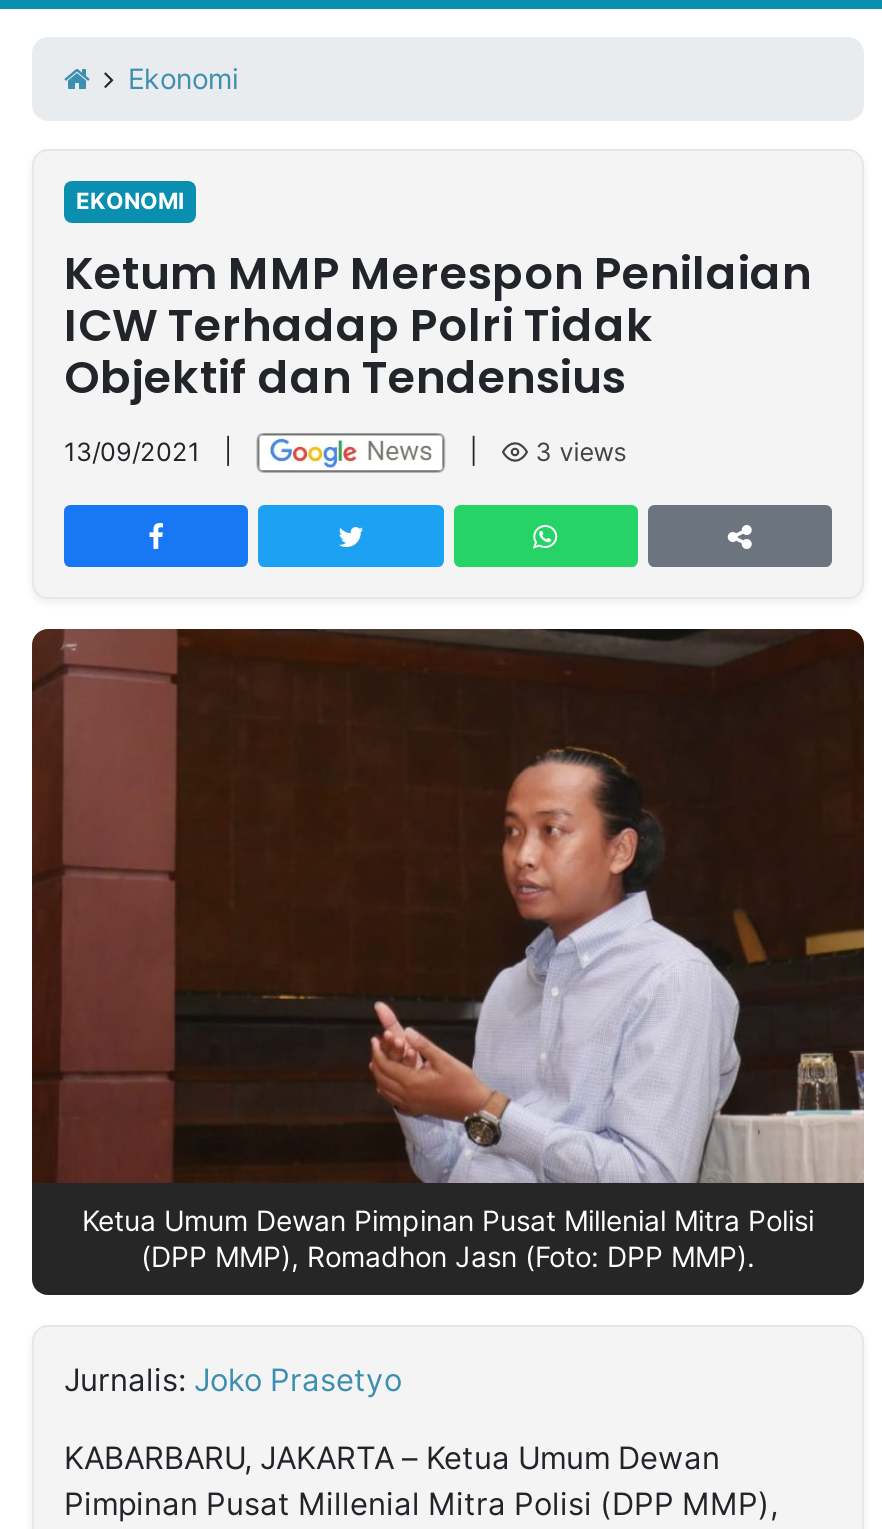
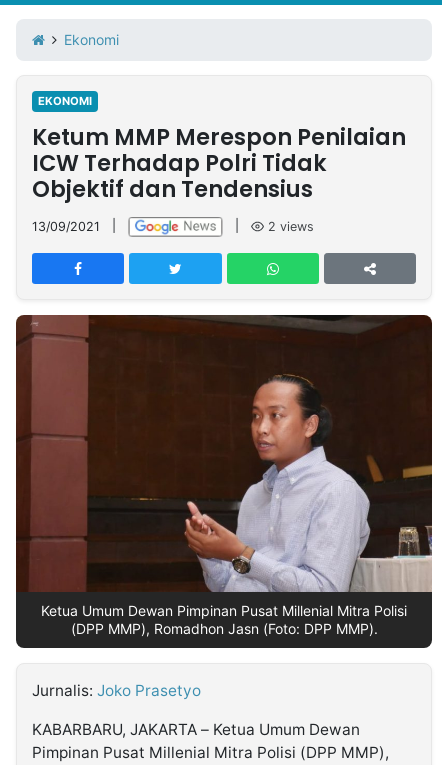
- 3 views
+ 2 views
